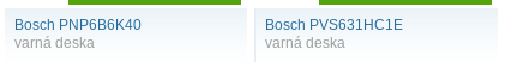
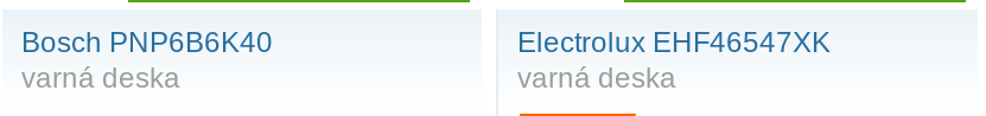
- Bosch PVS631HC1E
+ Electrolux EHF46547XK
